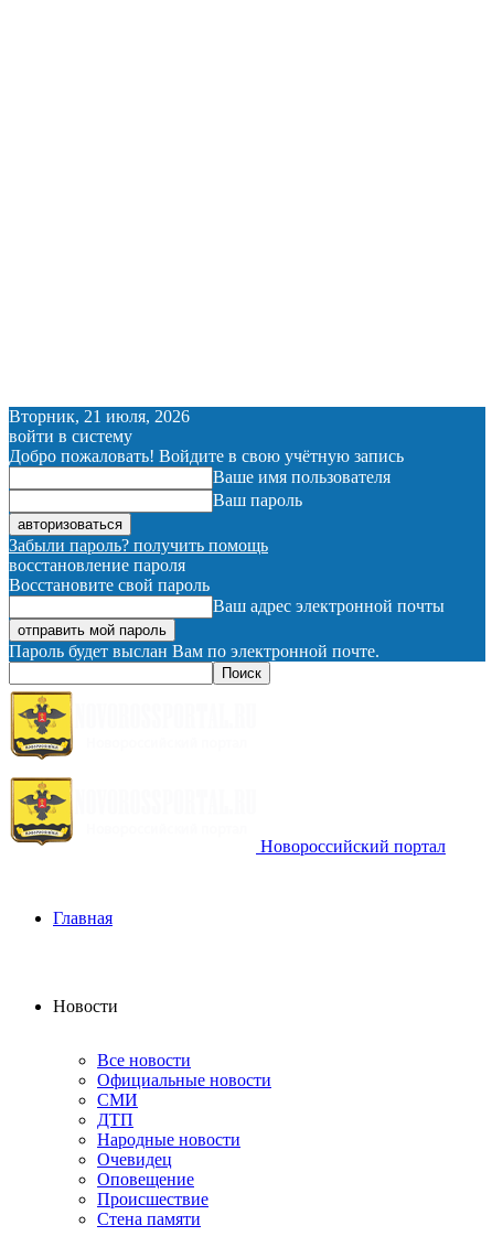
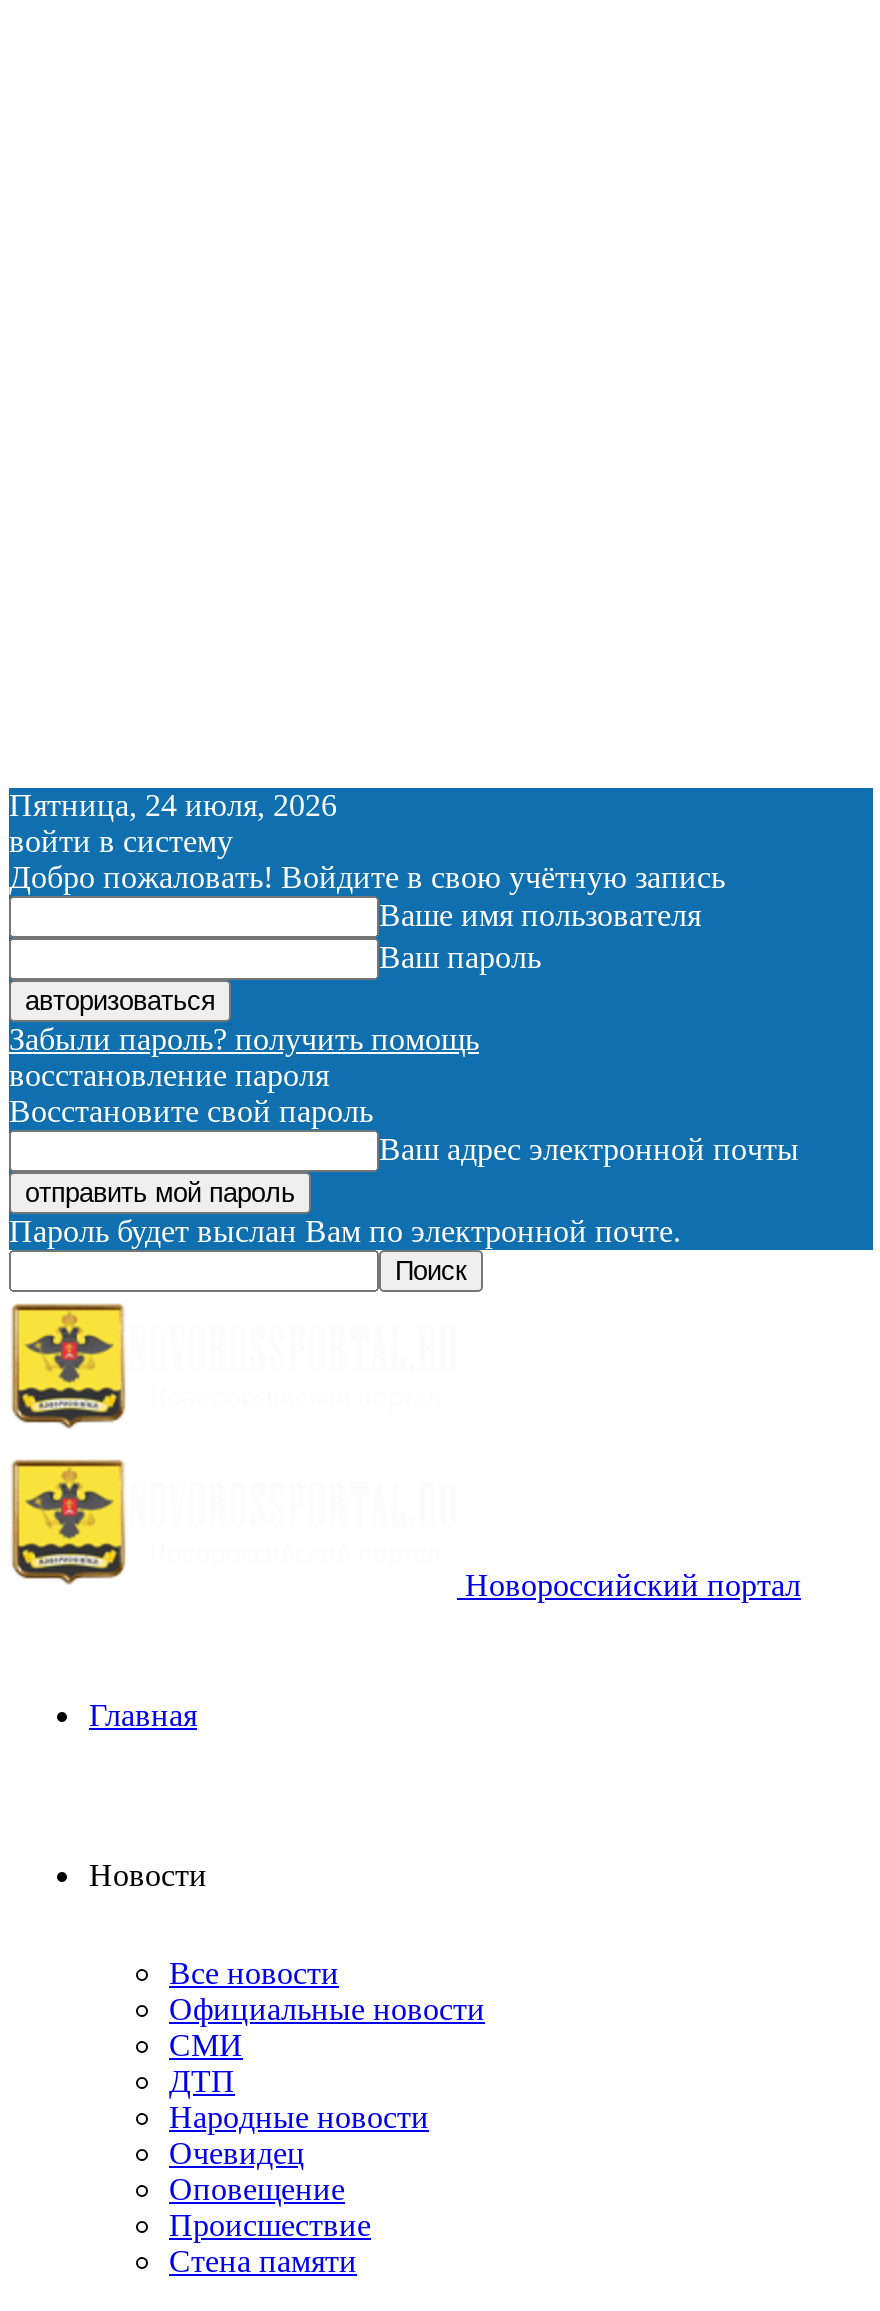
- Вторник, 21 июля, 2026
+ Пятница, 24 июля, 2026
